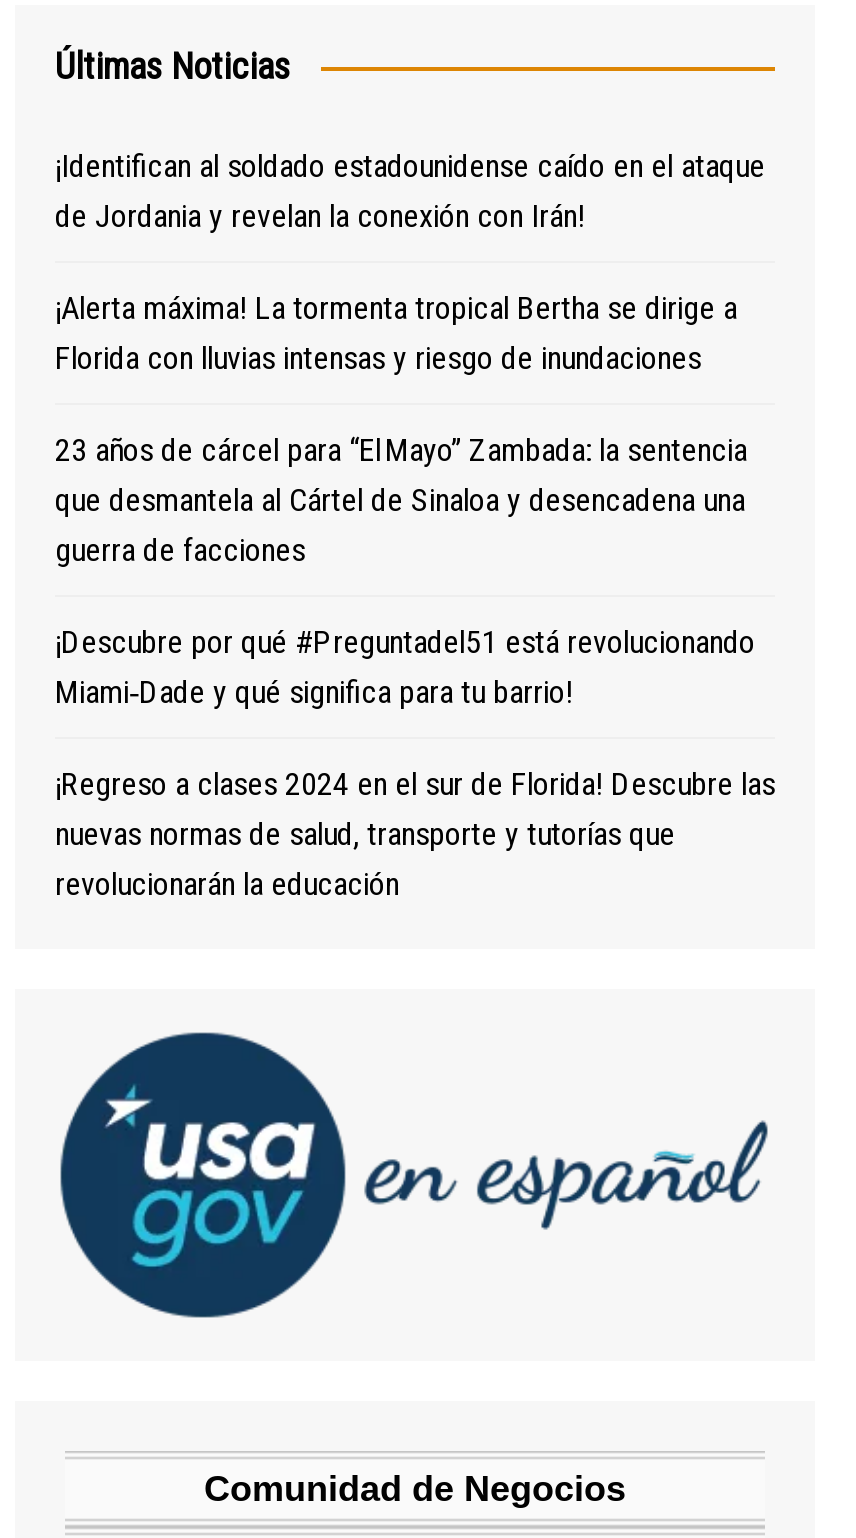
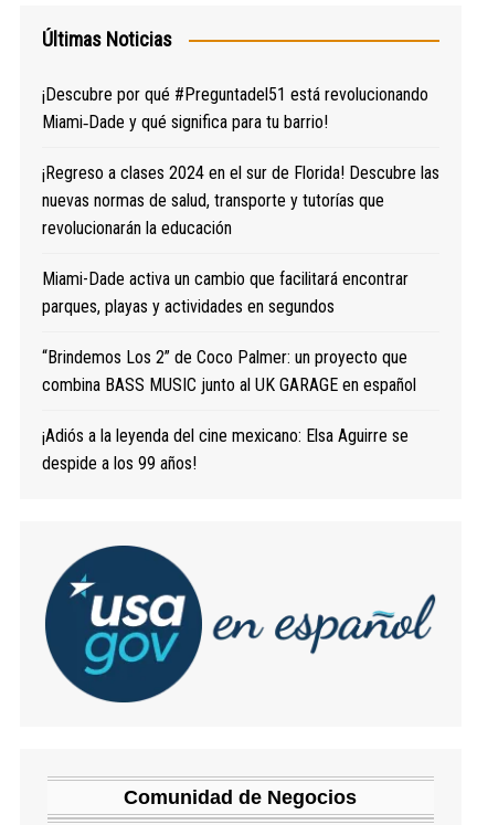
- ¡Identifican al soldado estadounidense caído en el ataque
- de Jordania y revelan la conexión con Irán!
- ¡Alerta máxima! La tormenta tropical Bertha se dirige a
- Florida con lluvias intensas y riesgo de inundaciones
- 23 años de cárcel para “El Mayo” Zambada: la sentencia
- que desmantela al Cártel de Sinaloa y desencadena una
- guerra de facciones

moved up: ¡Descubre por qué #Preguntadel51 está revolucionando | Miami‑Dade y qué significa para tu barrio! | ¡Regreso a clases 2024 en el sur de Florida! Descubre las | nuevas normas de salud, transporte y tutorías que | revolucionarán la educación

+ Miami-Dade activa un cambio que facilitará encontrar
+ parques, playas y actividades en segundos
+ “Brindemos Los 2” de Coco Palmer: un proyecto que
+ combina BASS MUSIC junto al UK GARAGE en español
+ ¡Adiós a la leyenda del cine mexicano: Elsa Aguirre se
+ despide a los 99 años!
